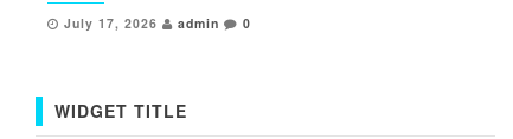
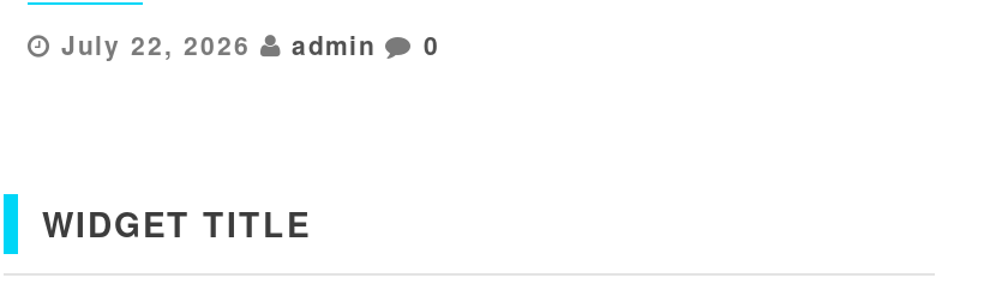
- July 17, 2026 admin 0
+ July 22, 2026 admin 0
